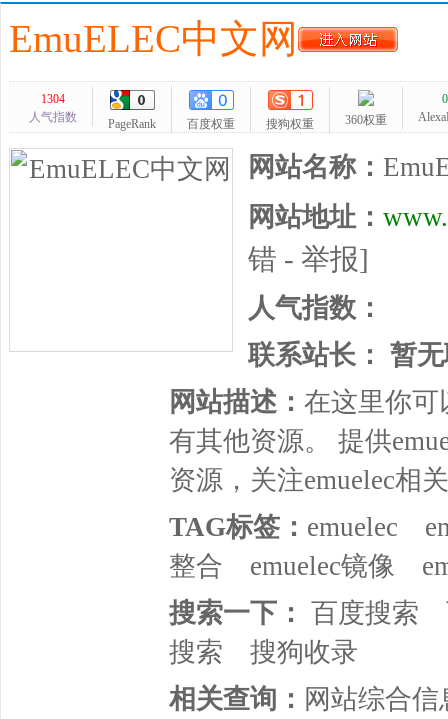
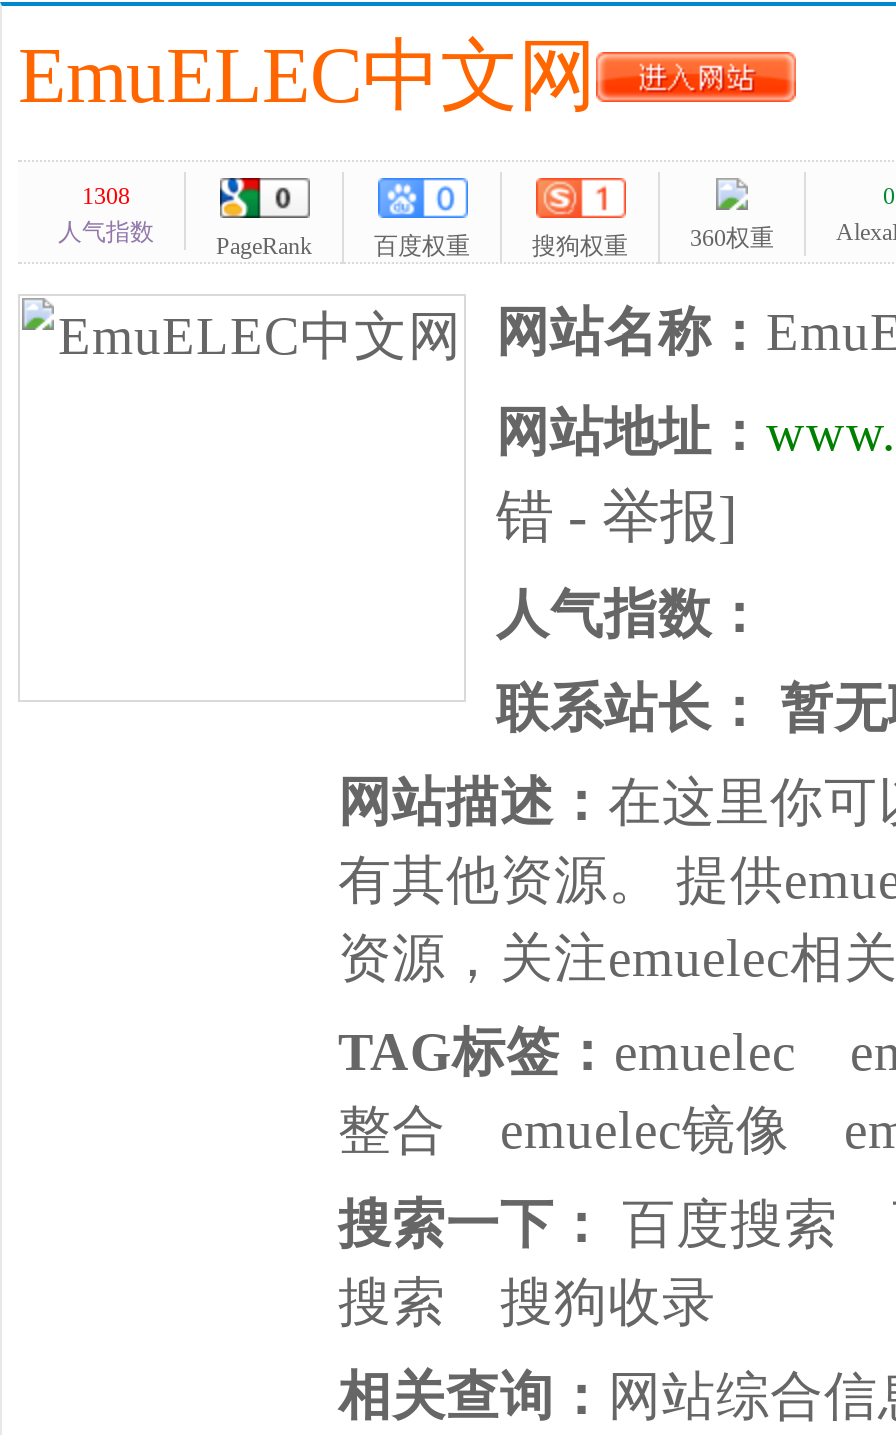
- 1304
+ 1308
